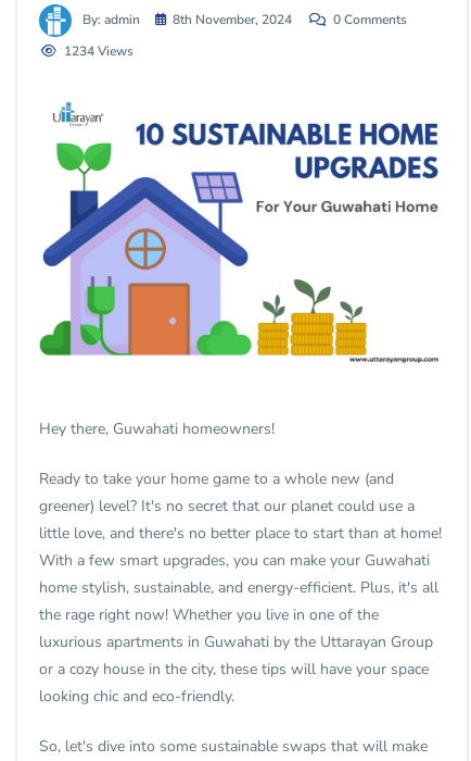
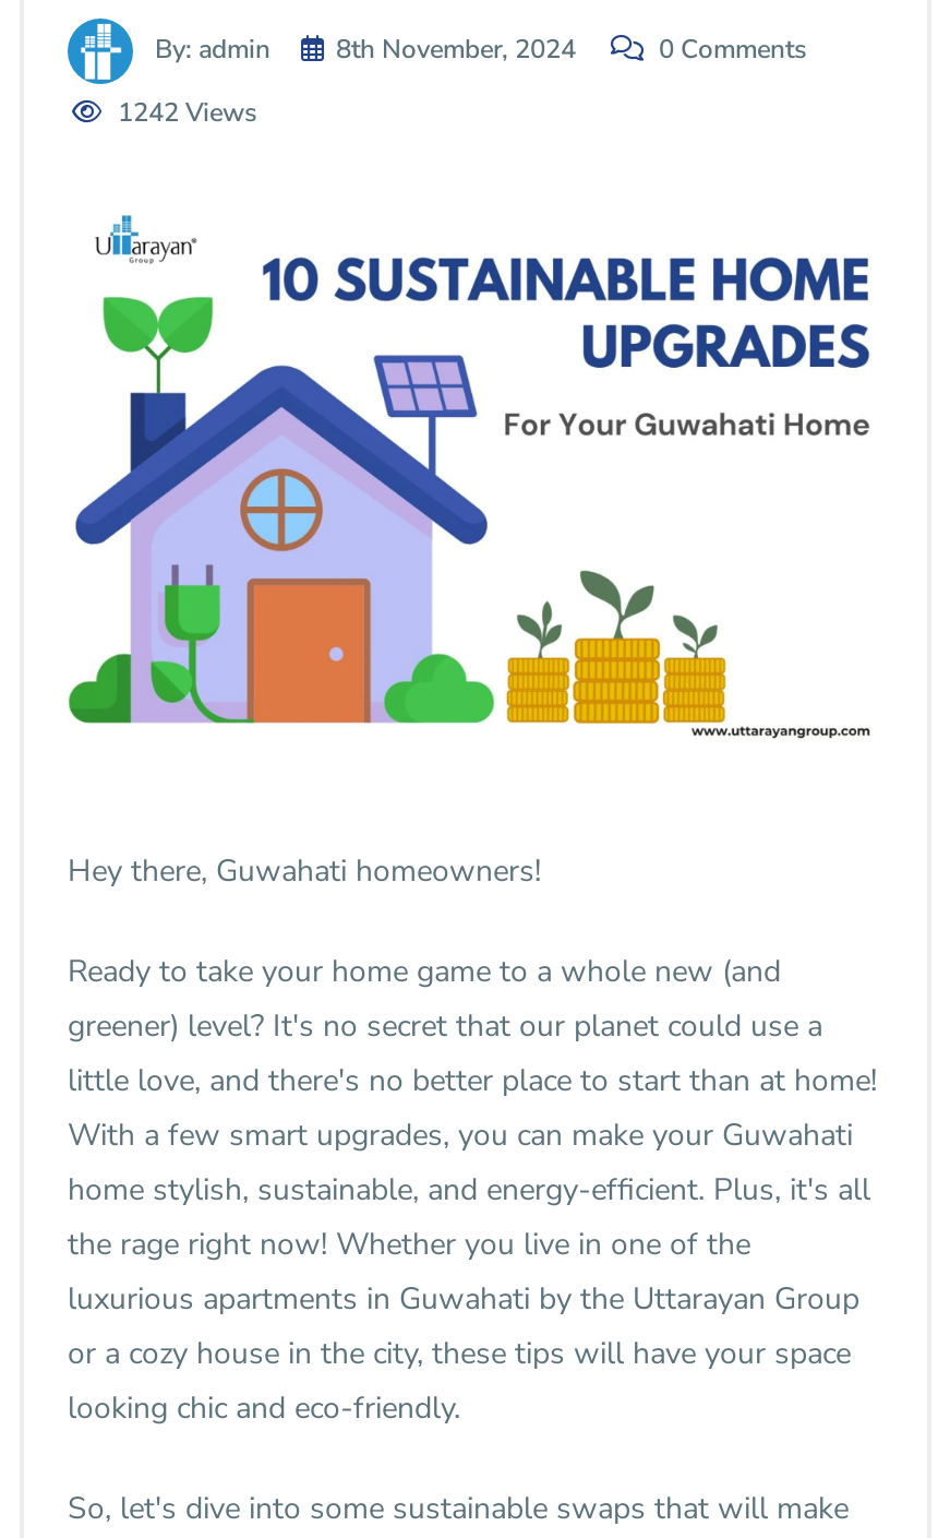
- 1234 Views
+ 1242 Views
